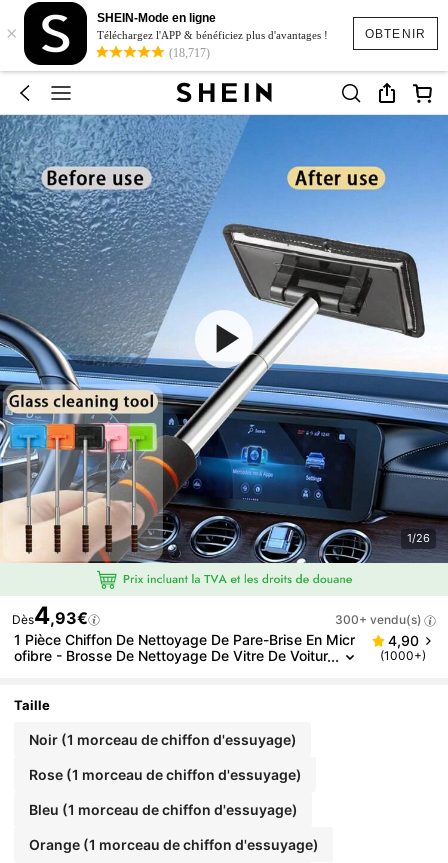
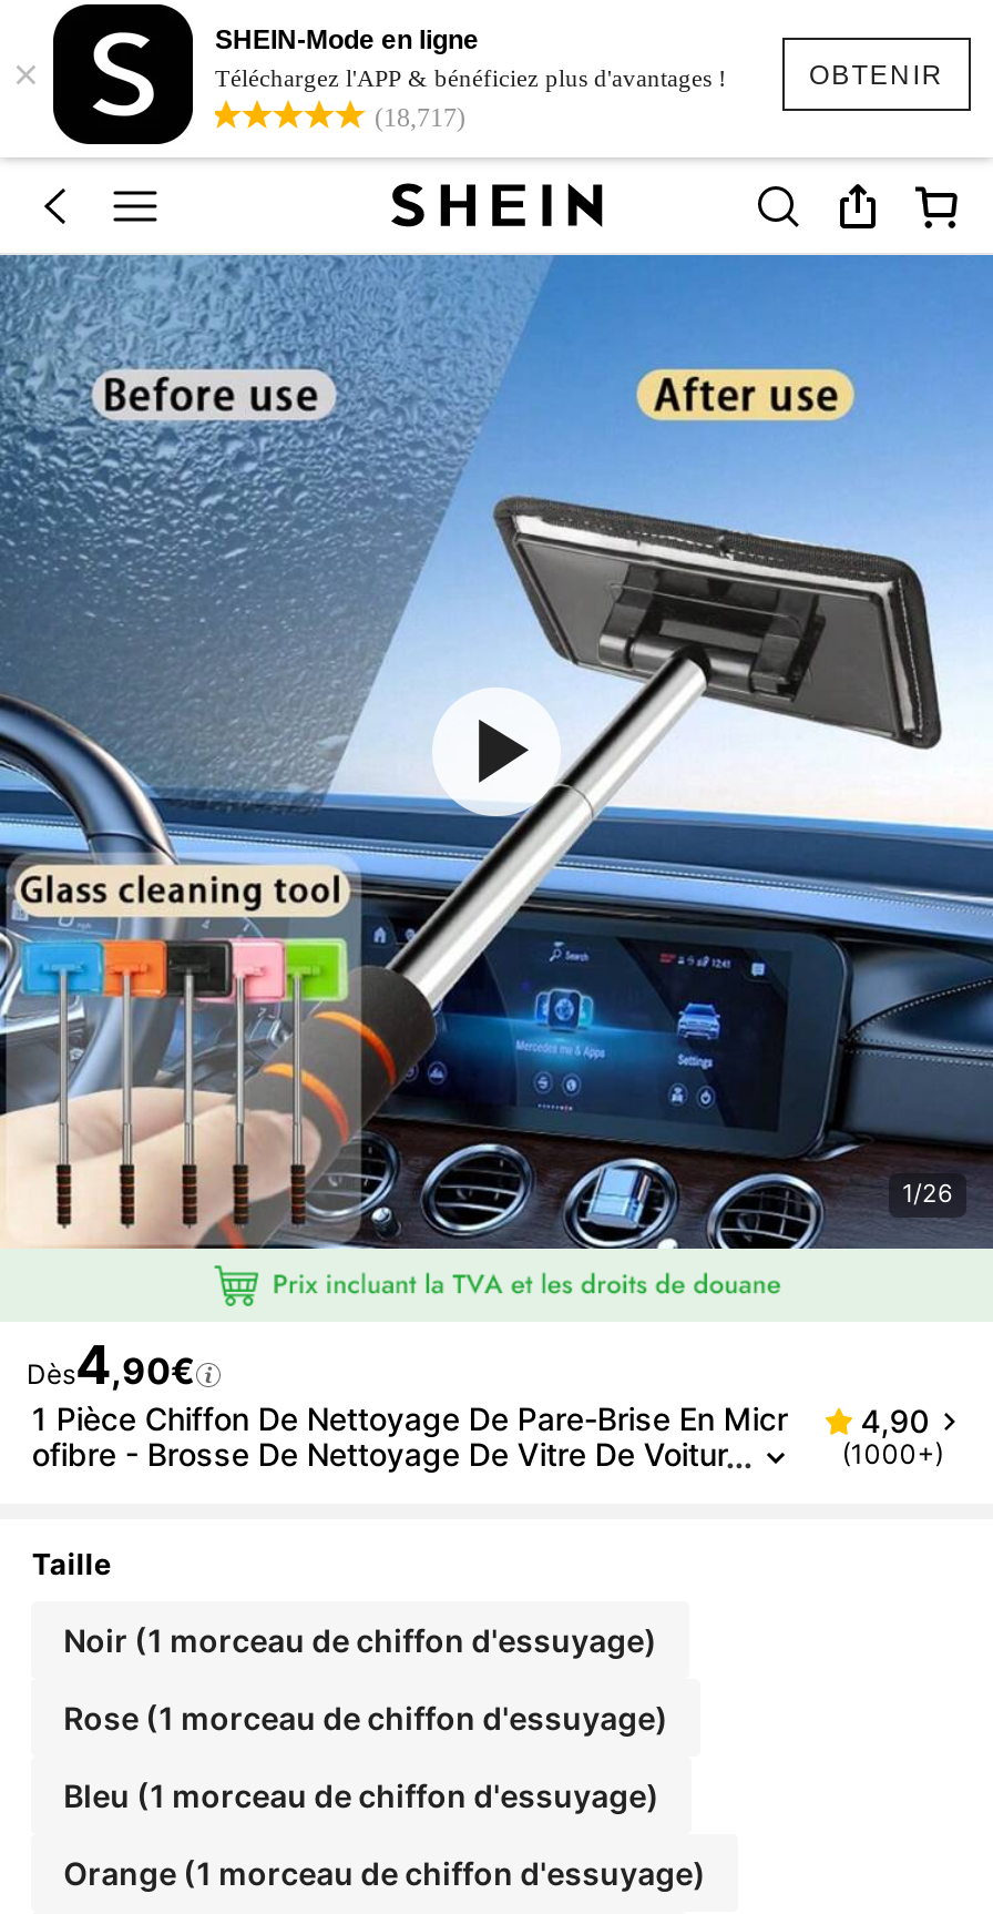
- Dès4,93€
- 300+ vendu(s)
+ Dès4,90€
